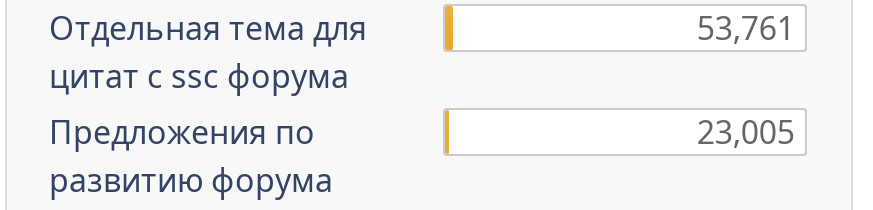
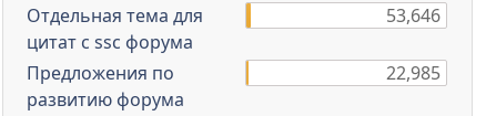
- 53,761
+ 53,646

- 23,005
+ 22,985
